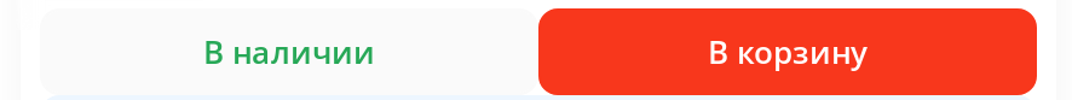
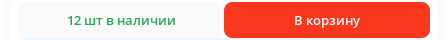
- В наличии
+ 12 шт в наличии
